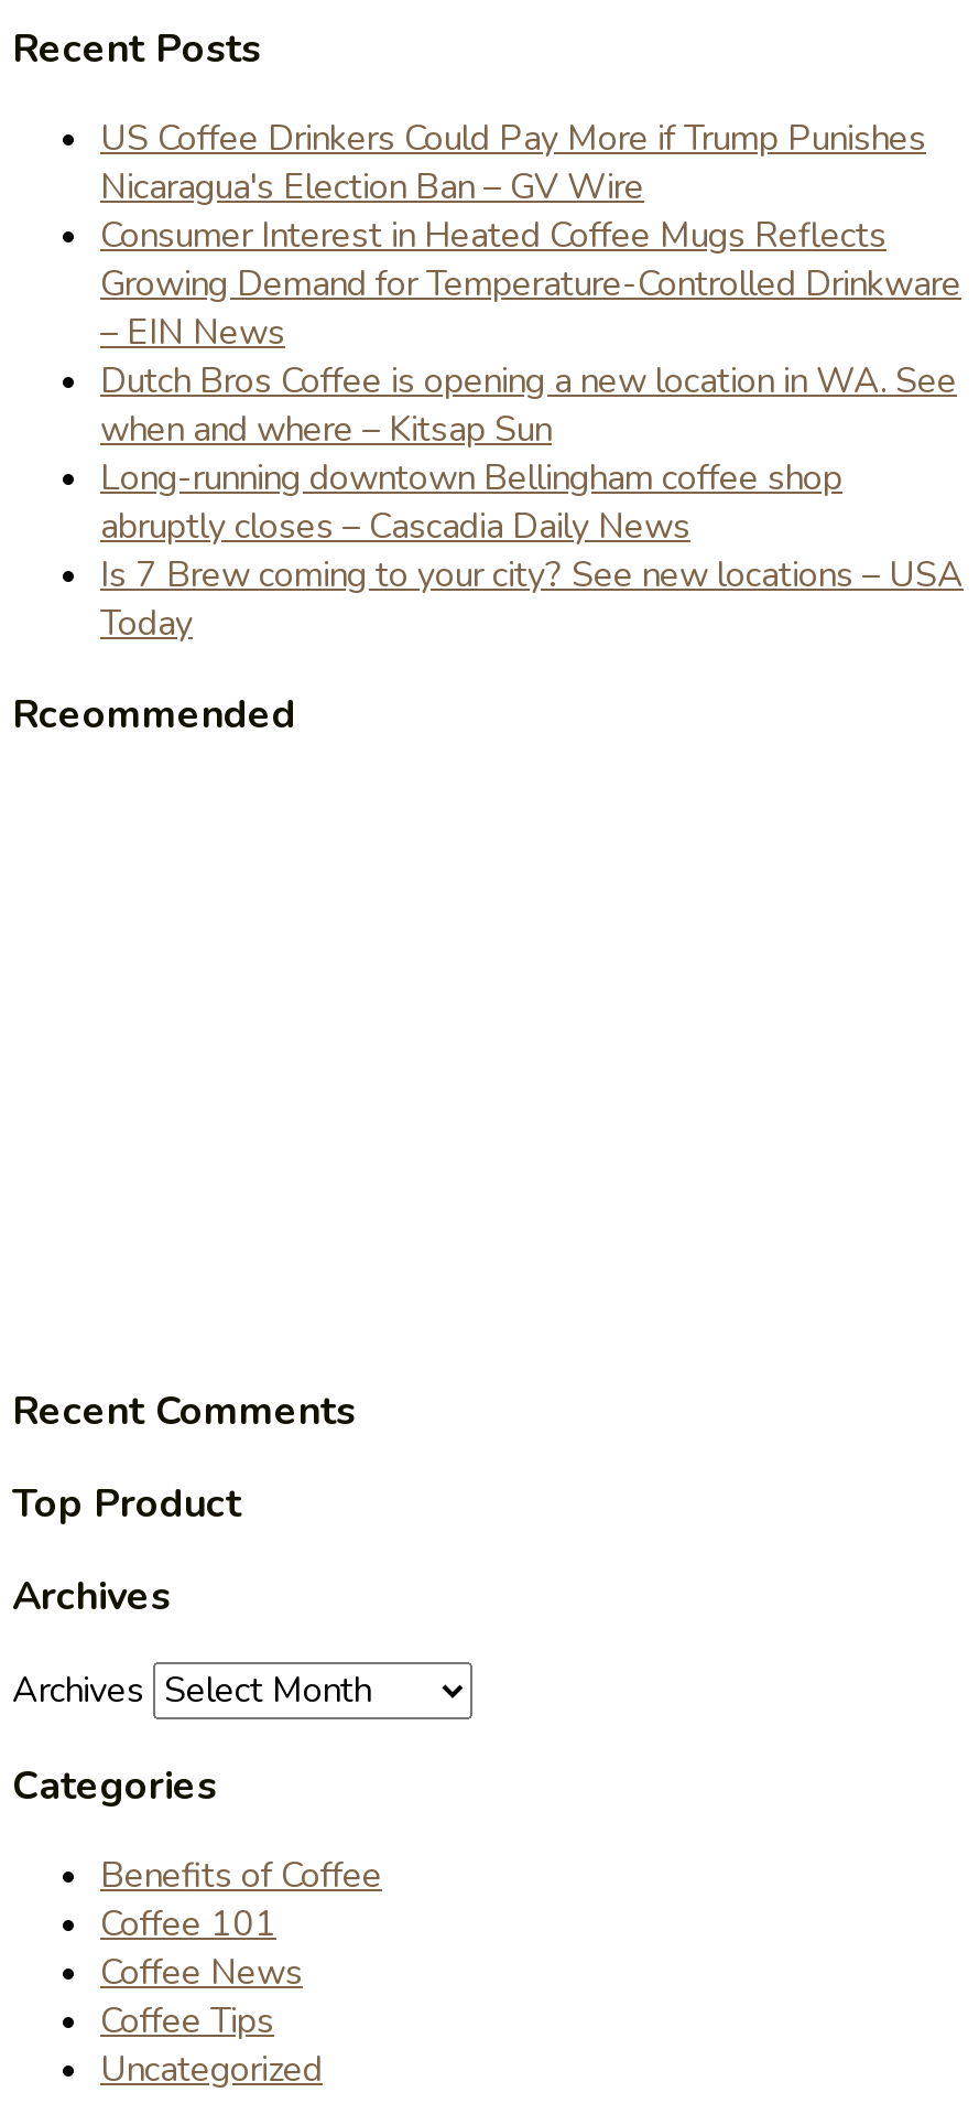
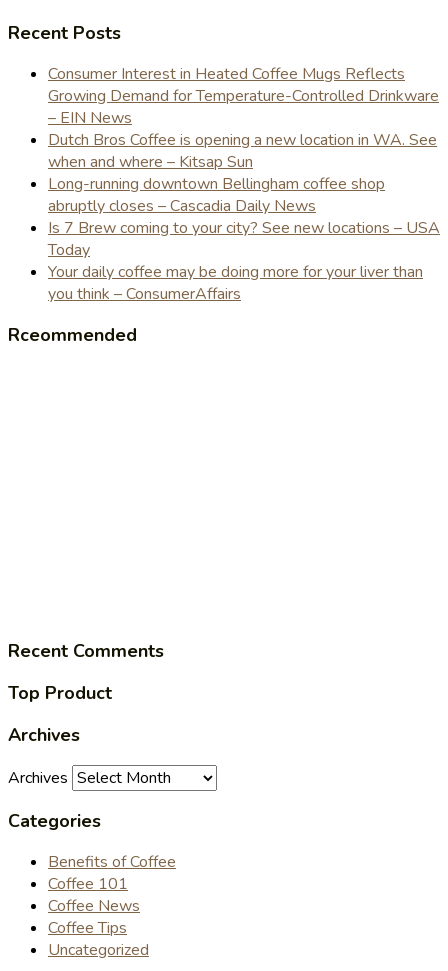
- US Coffee Drinkers Could Pay More if Trump Punishes
- Nicaragua's Election Ban – GV Wire

moved up: Consumer Interest in Heated Coffee Mugs Reflects | Growing Demand for Temperature-Controlled Drinkware | – EIN News | ... | Is 7 Brew coming to your city? See new locations – USA | Today

+ Your daily coffee may be doing more for your liver than
+ you think – ConsumerAffairs
